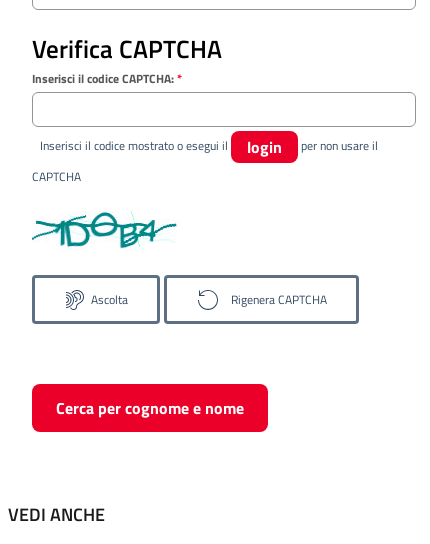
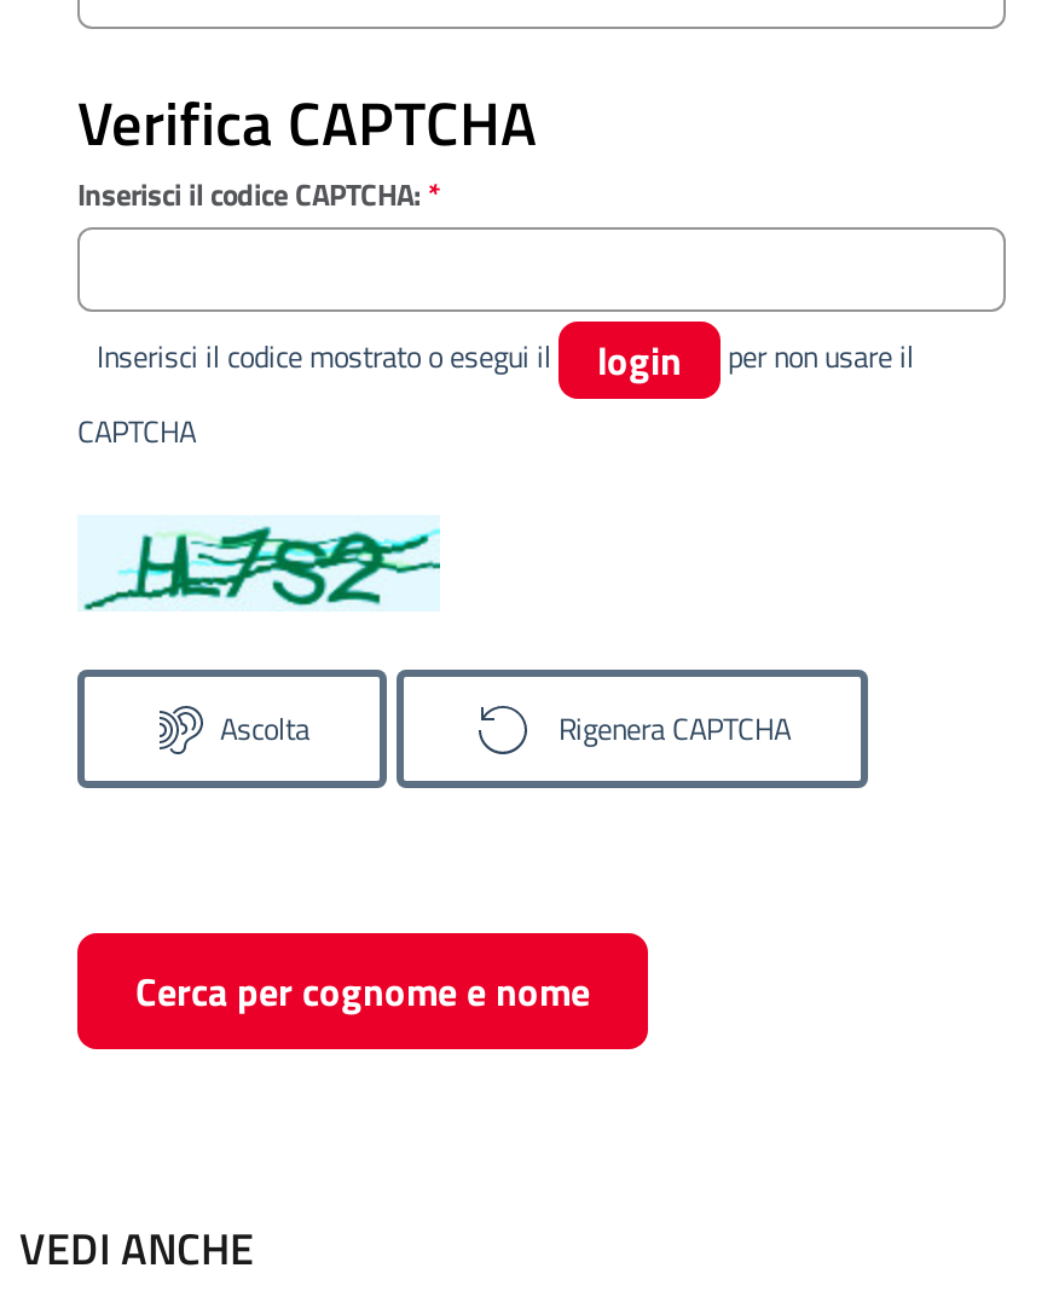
- [image]
+ [image]
